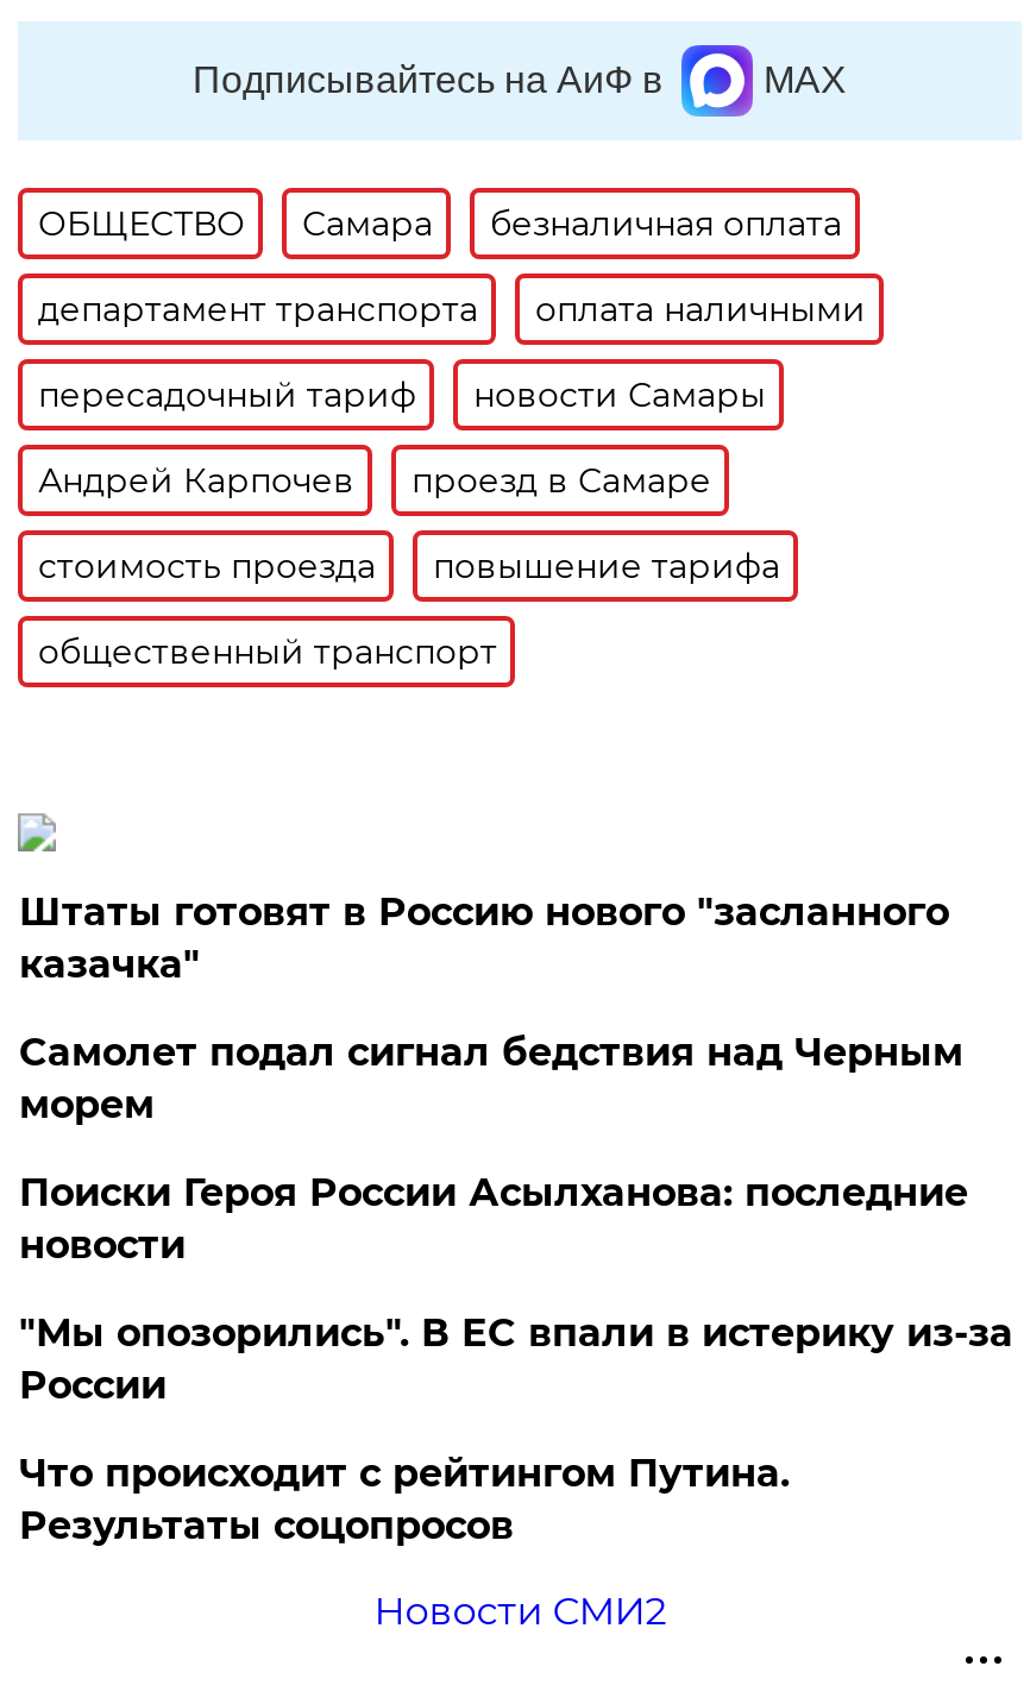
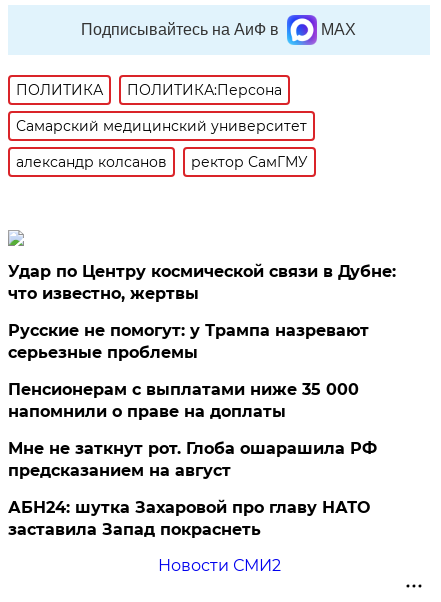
- ОБЩЕСТВО
- Самара
- безналичная оплата
- департамент транспорта
- оплата наличными
- пересадочный тариф
- новости Самары
- Андрей Карпочев
- проезд в Самаре
- стоимость проезда
- повышение тарифа
- общественный транспорт
+ ПОЛИТИКА
+ ПОЛИТИКА:Персона
+ Самарский медицинский университет
+ александр колсанов
+ ректор СамГМУ

- Штаты готовят в Россию нового "засланного
- казачка"
- Самолет подал сигнал бедствия над Черным
- морем
- Поиски Героя России Асылханова: последние
- новости
- "Мы опозорились". В ЕС впали в истерику из-за
- России
- Что происходит с рейтингом Путина.
- Результаты соцопросов
+ Удар по Центру космической связи в Дубне:
+ что известно, жертвы
+ Русские не помогут: у Трампа назревают
+ серьезные проблемы
+ Пенсионерам с выплатами ниже 35 000
+ напомнили о праве на доплаты
+ Мне не заткнут рот. Глоба ошарашила РФ
+ предсказанием на август
+ АБН24: шутка Захаровой про главу НАТО
+ заставила Запад покраснеть
